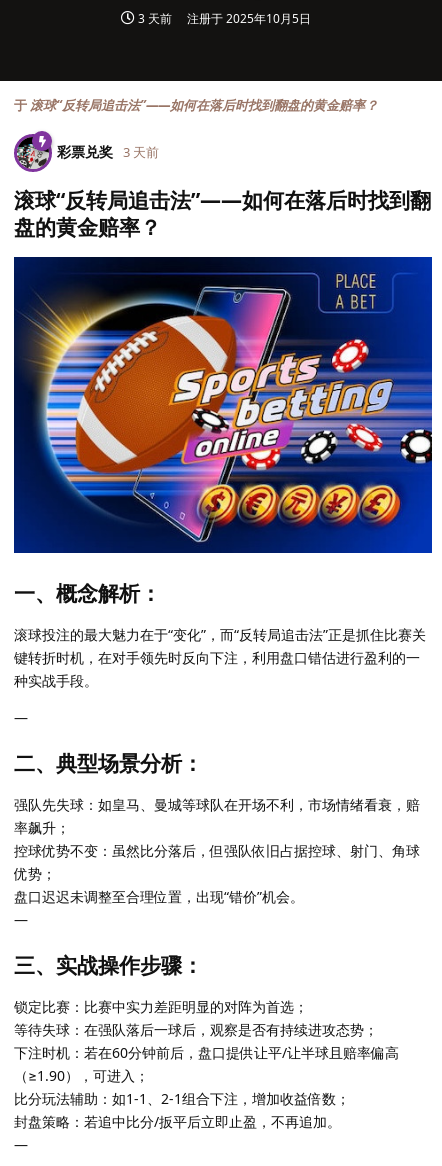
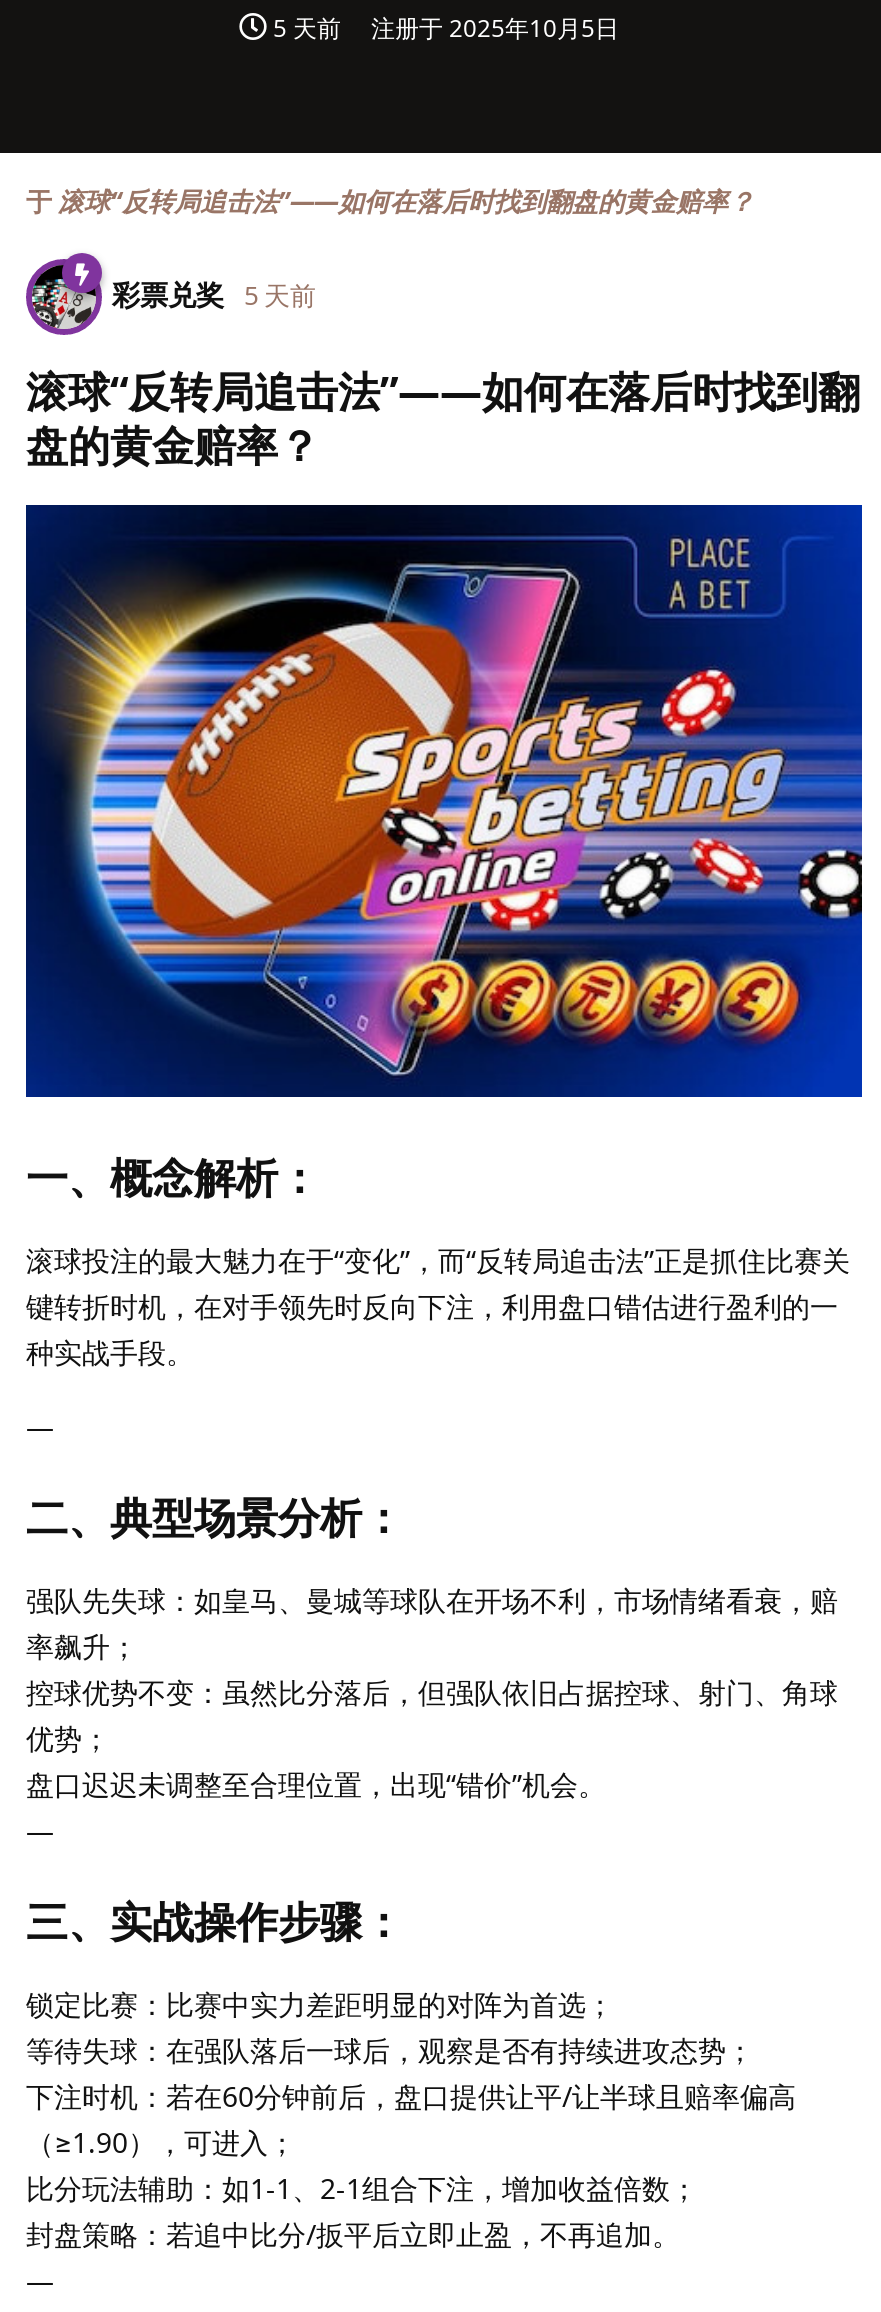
- 3 天前 注册于2025年10月5日
+ 5 天前 注册于2025年10月5日

- 彩票兑奖 3 天前
+ 彩票兑奖 5 天前
